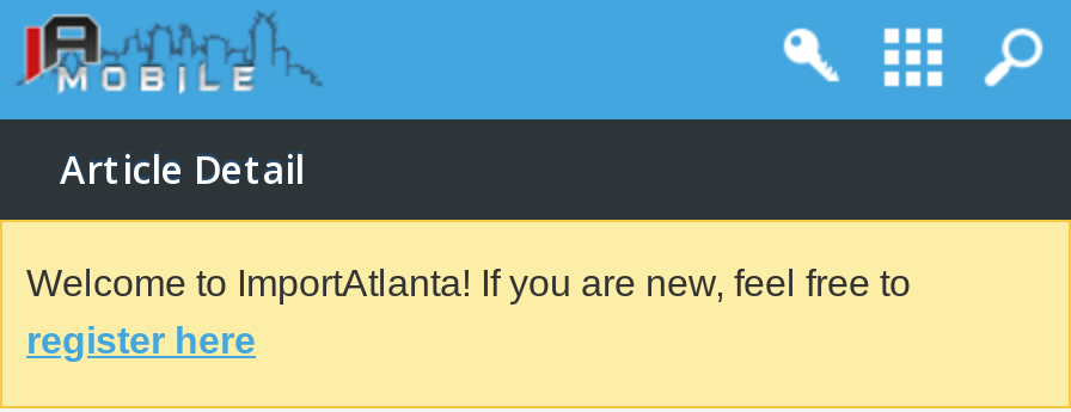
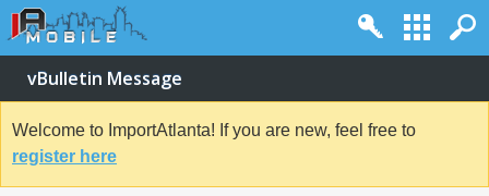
- Article Detail
+ vBulletin Message
